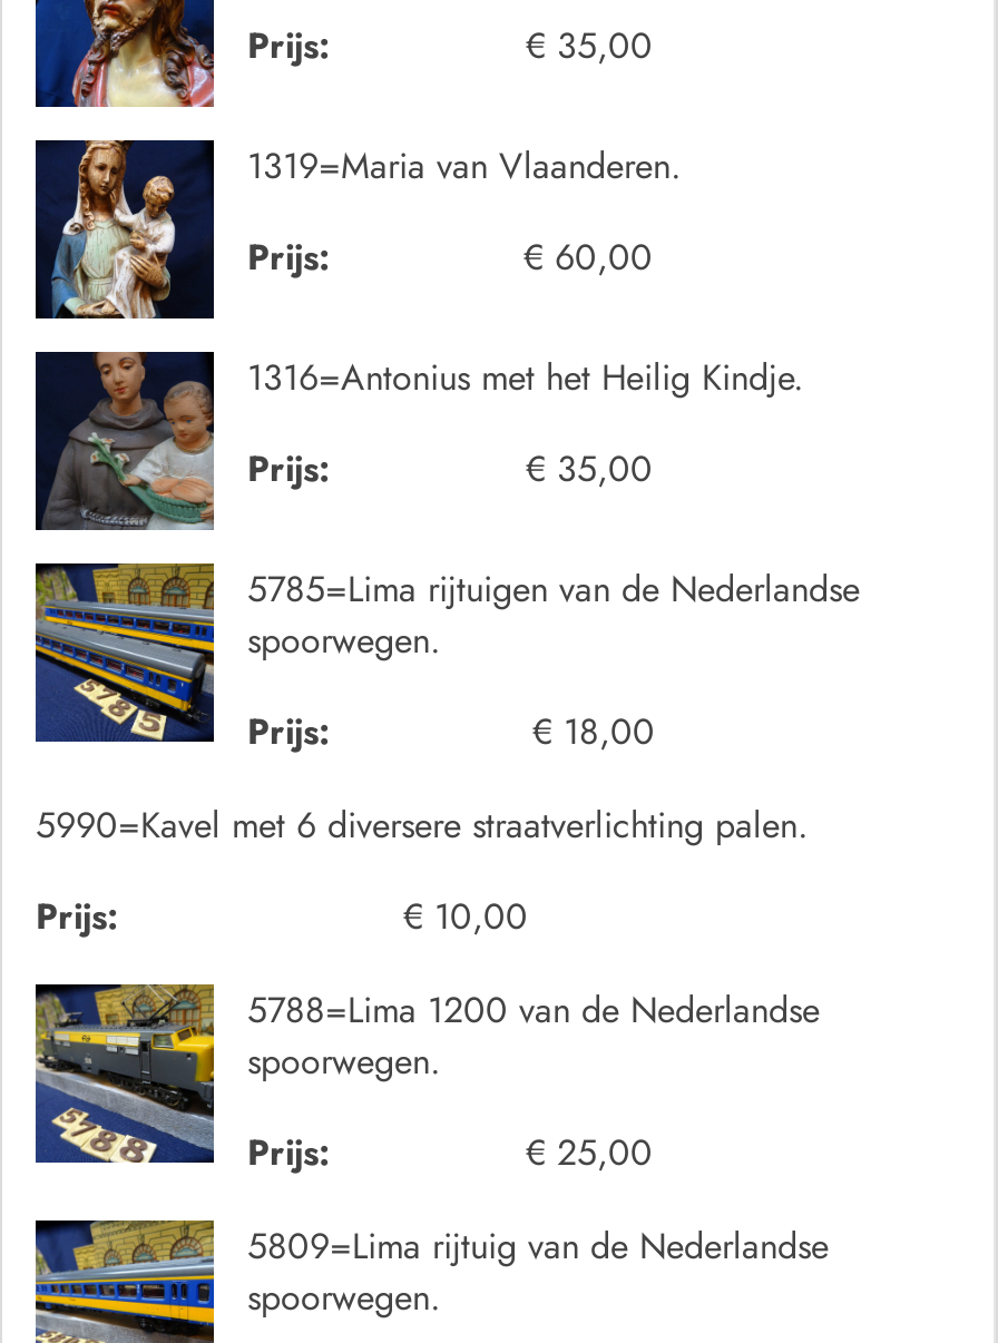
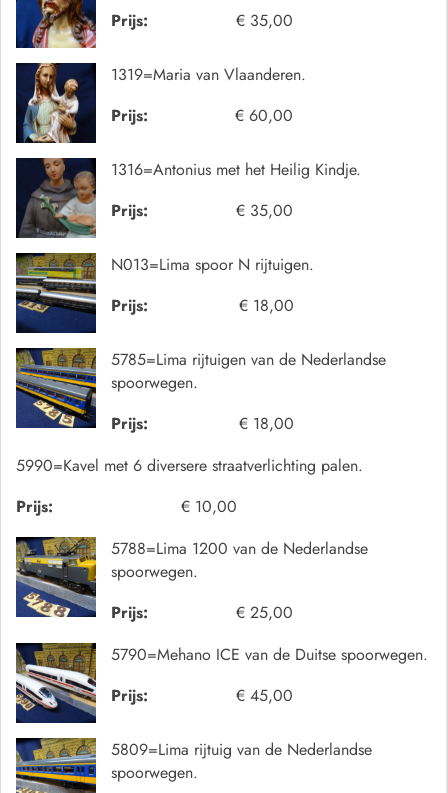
+ [image]
+ N013=Lima spoor N rijtuigen.
+ Prijs:
+ € 18,00

+ [image]
+ 5790=Mehano ICE van de Duitse spoorwegen.
+ Prijs:
+ € 45,00
